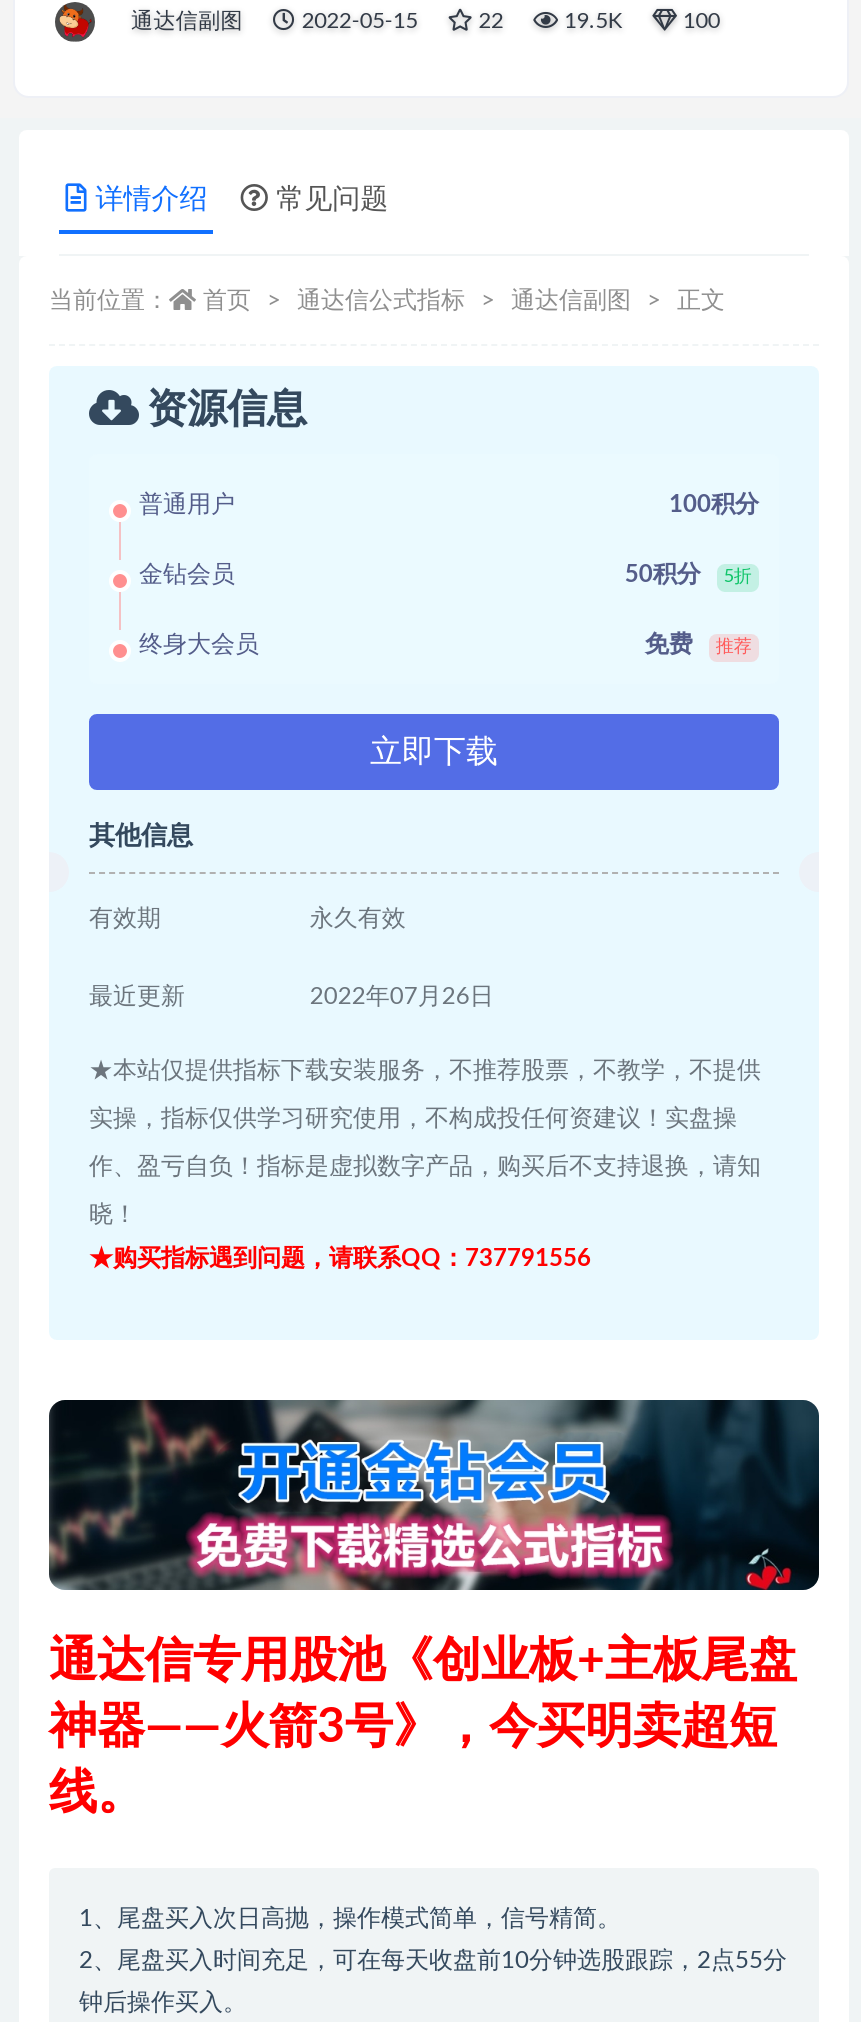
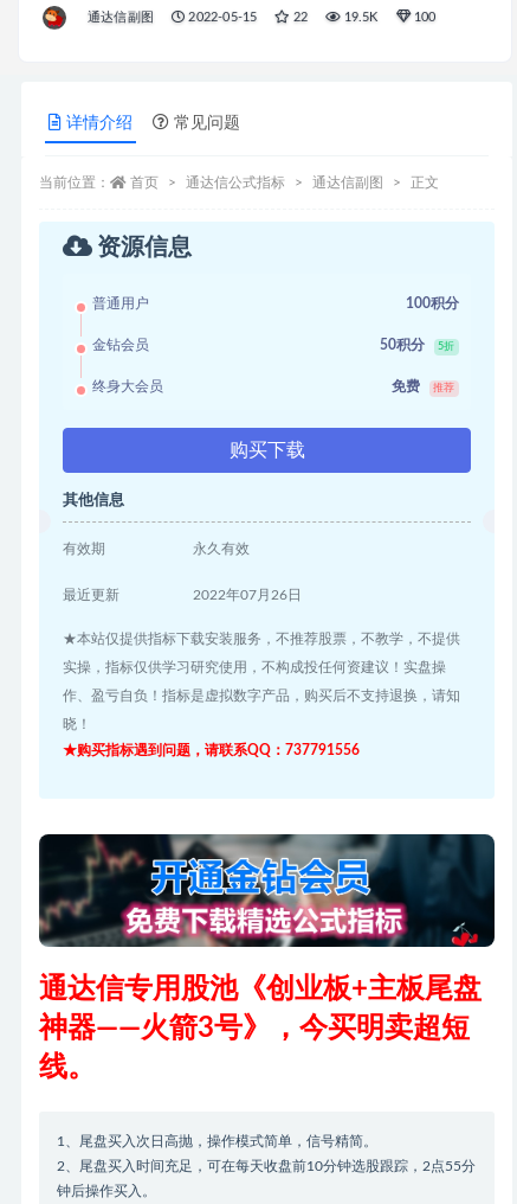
- 立即下载
+ 购买下载
